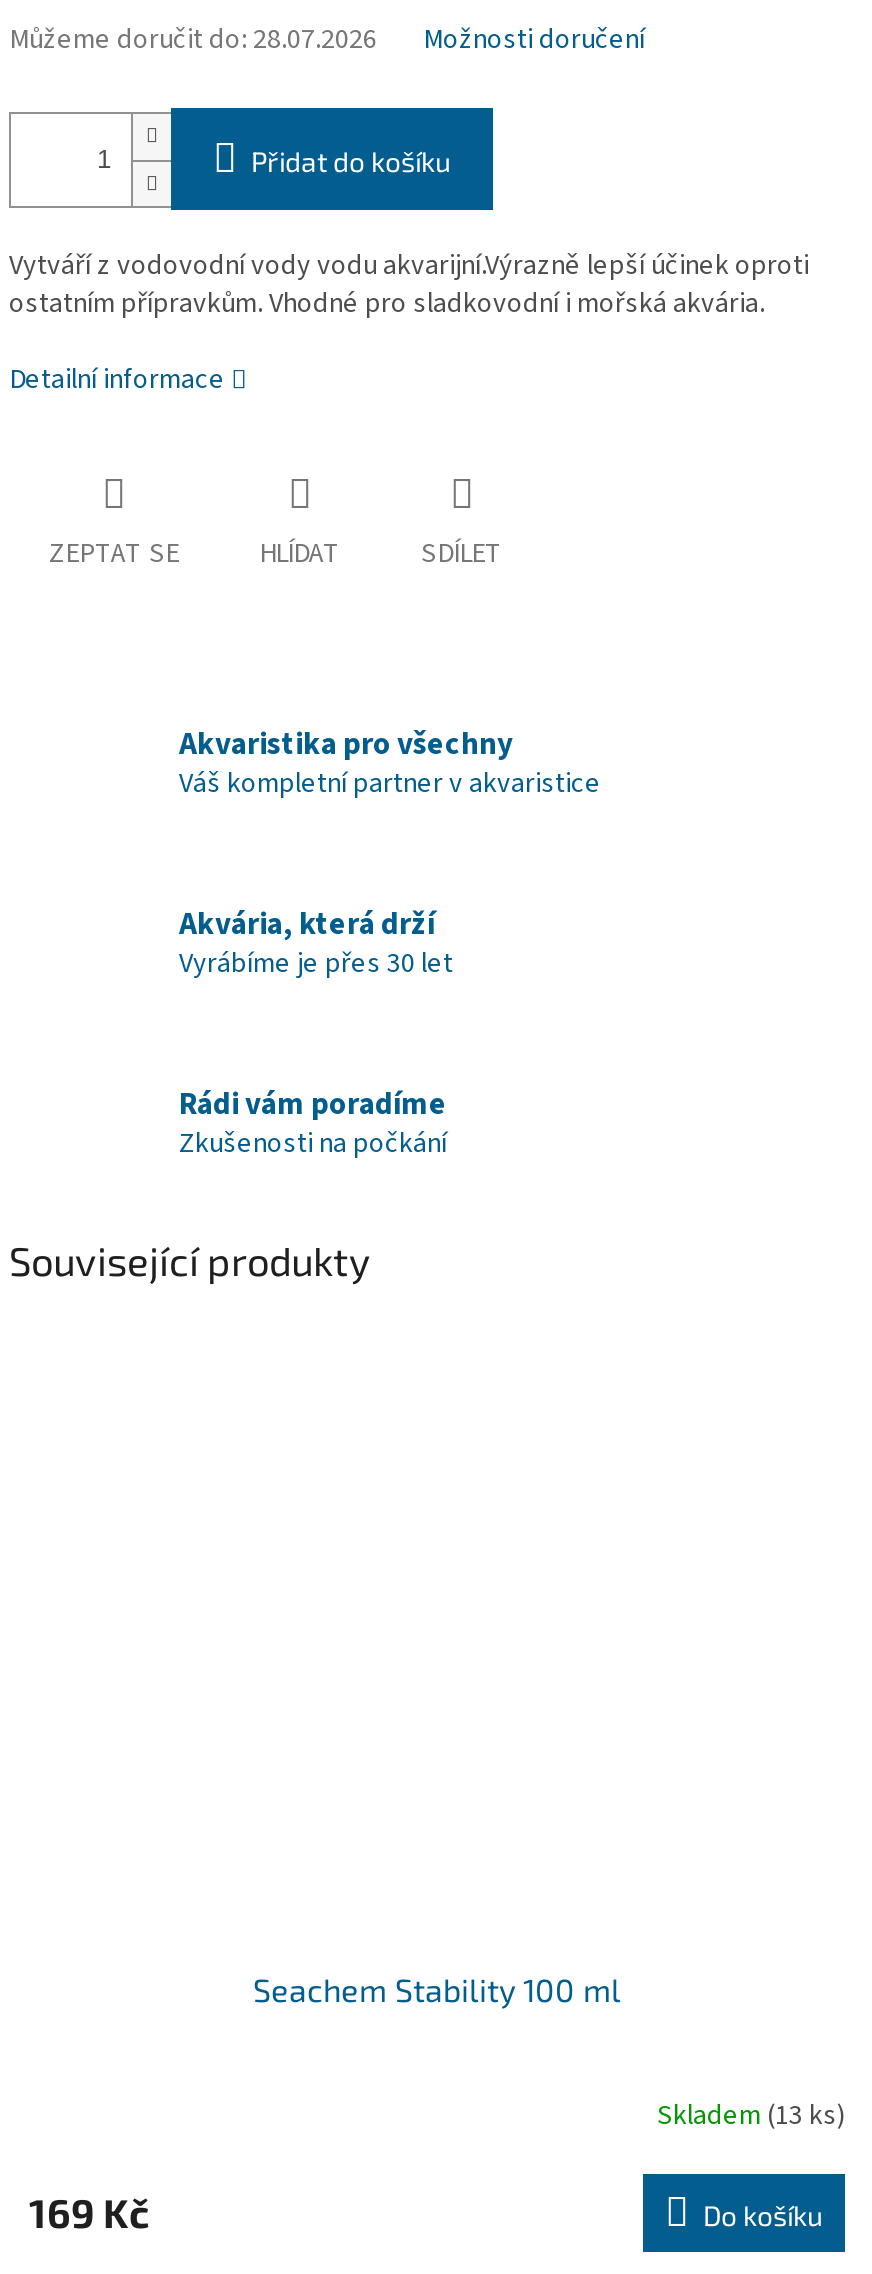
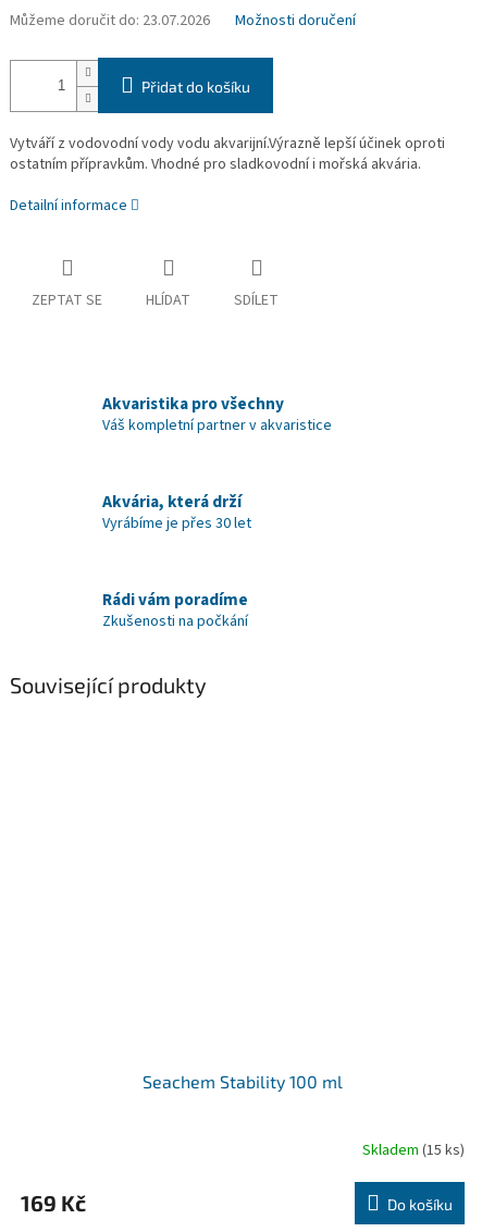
- Můžeme doručit do: 28.07.2026
+ Můžeme doručit do: 23.07.2026

- Skladem (13 ks)
+ Skladem (15 ks)
